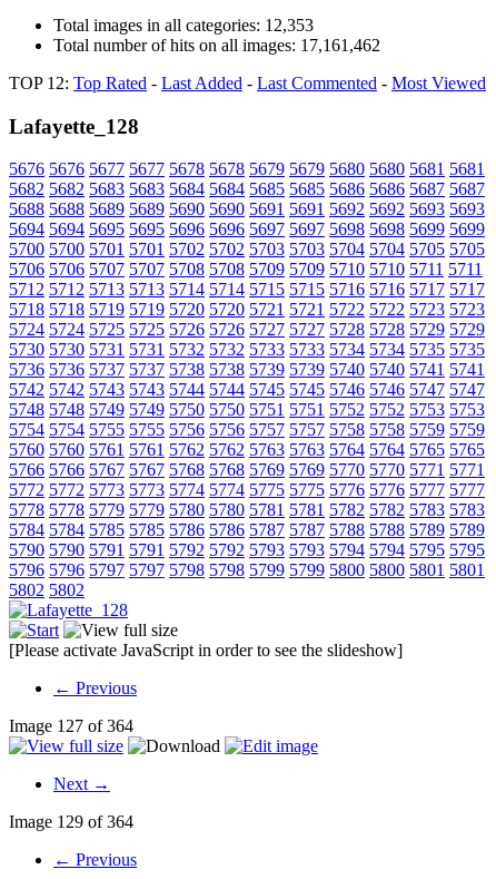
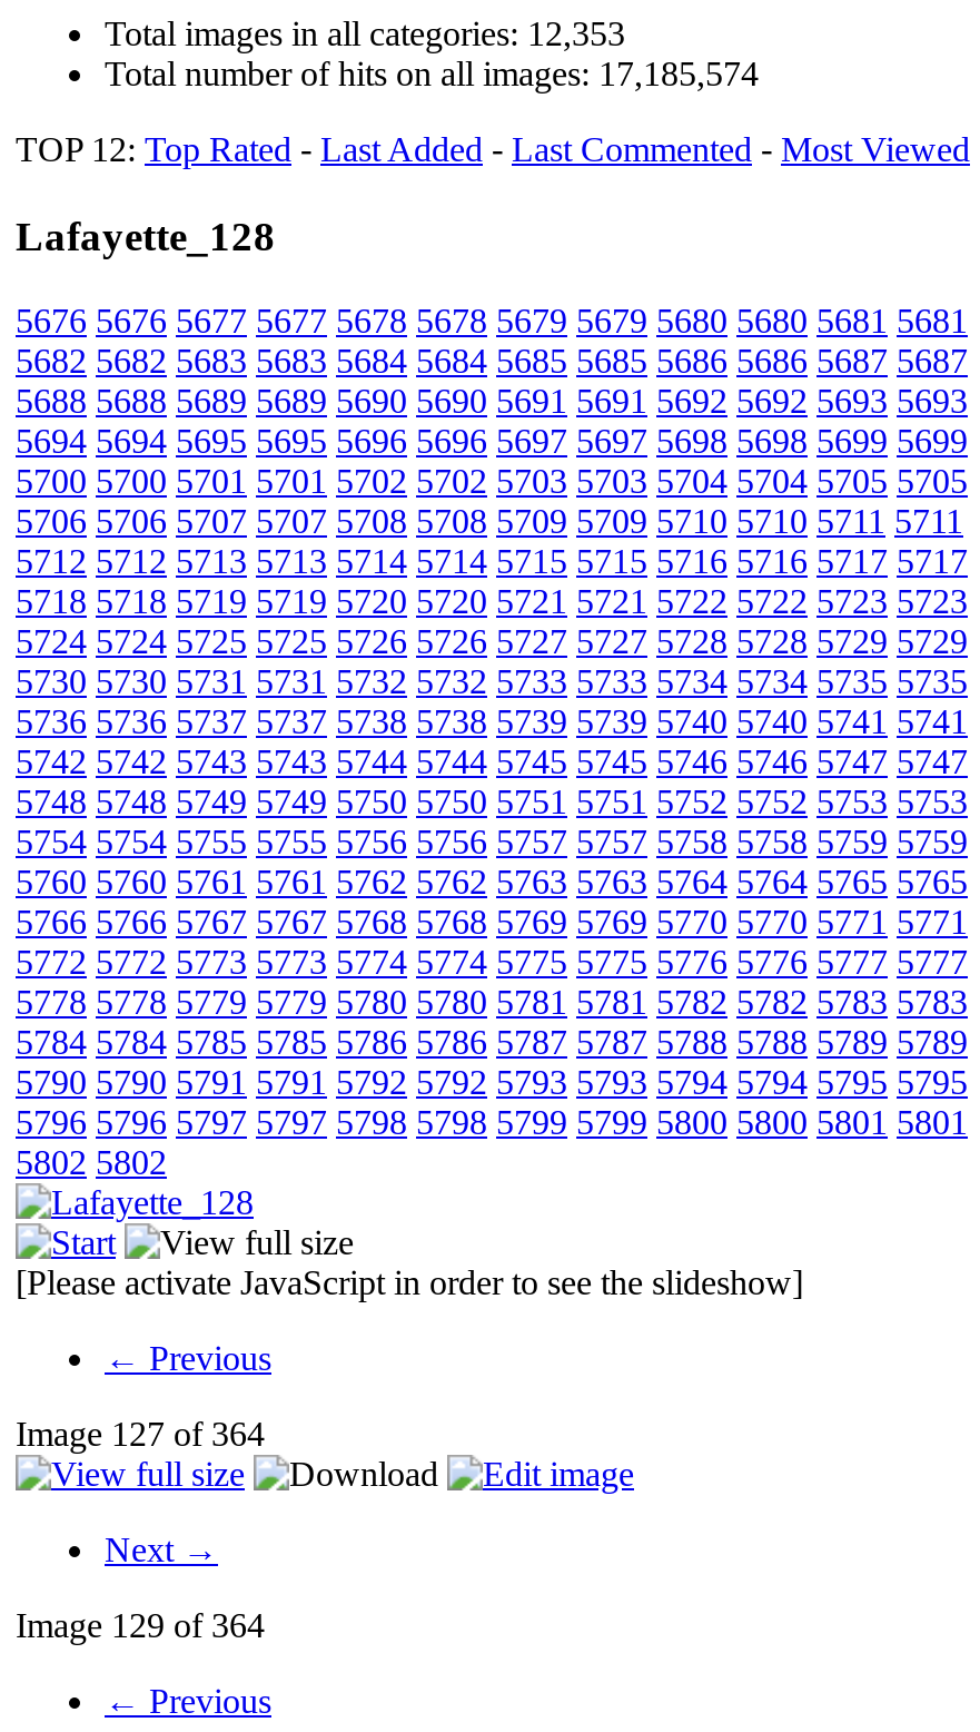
- Total number of hits on all images: 17,161,462
+ Total number of hits on all images: 17,185,574
